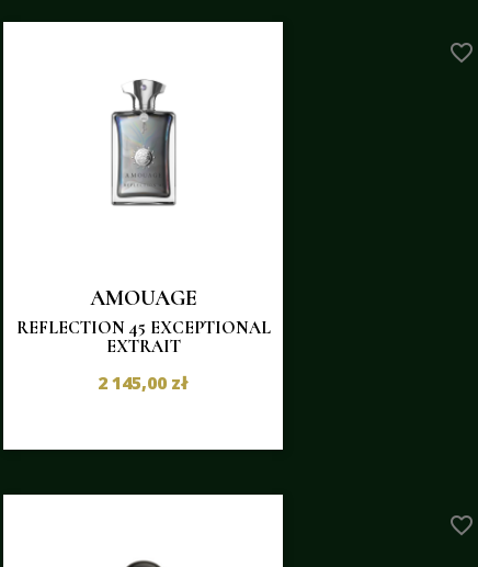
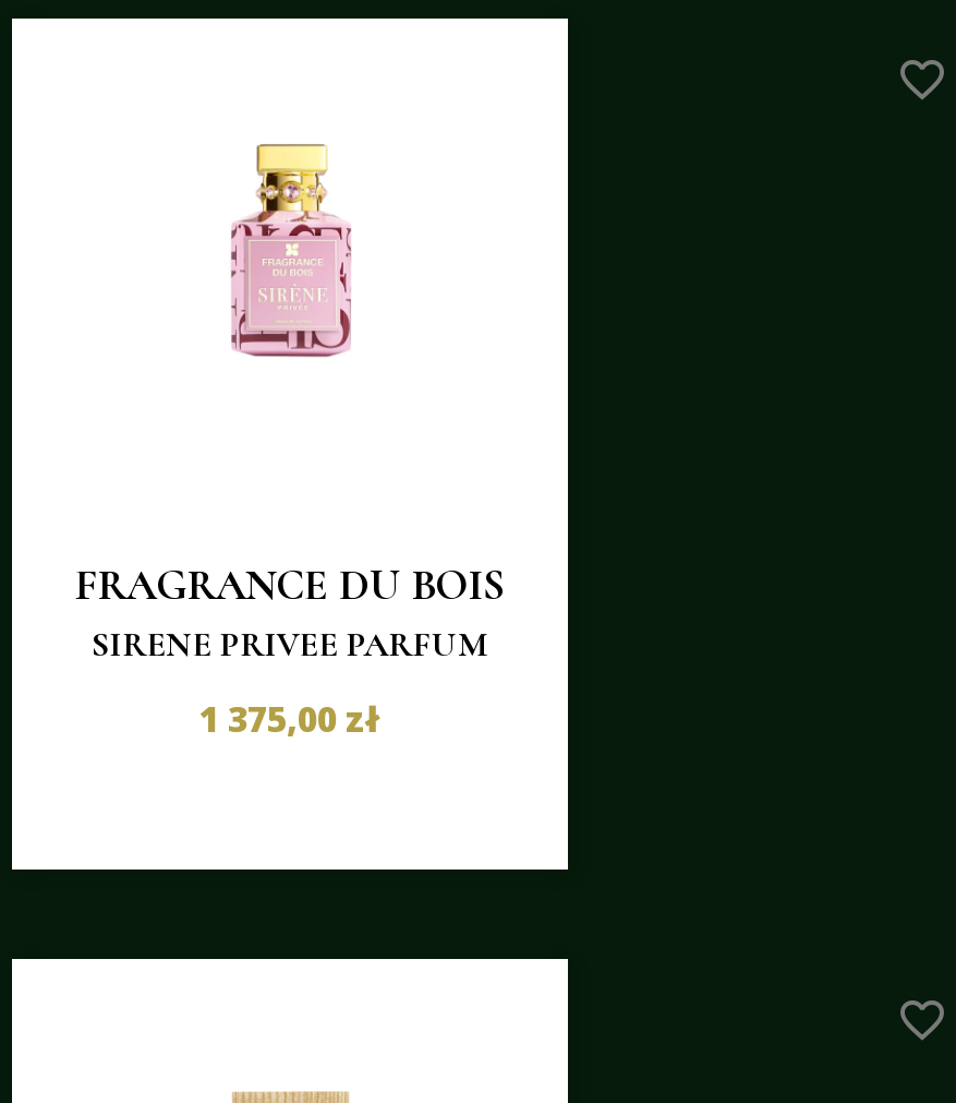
- [image]
+ [image]

- AMOUAGE
- REFLECTION 45 EXCEPTIONAL
- EXTRAIT
+ FRAGRANCE DU BOIS
+ SIRENE PRIVEE PARFUM

- 2 145,00 zł
+ 1 375,00 zł
